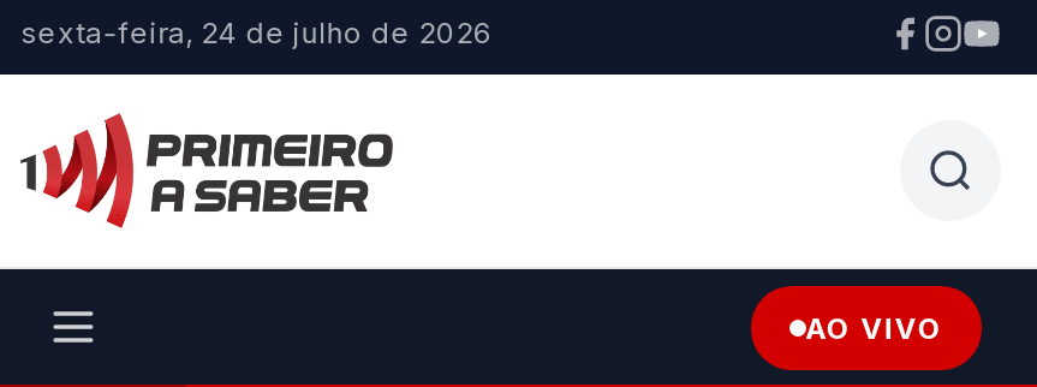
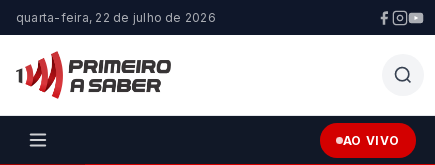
- sexta-feira, 24 de julho de 2026
+ quarta-feira, 22 de julho de 2026
